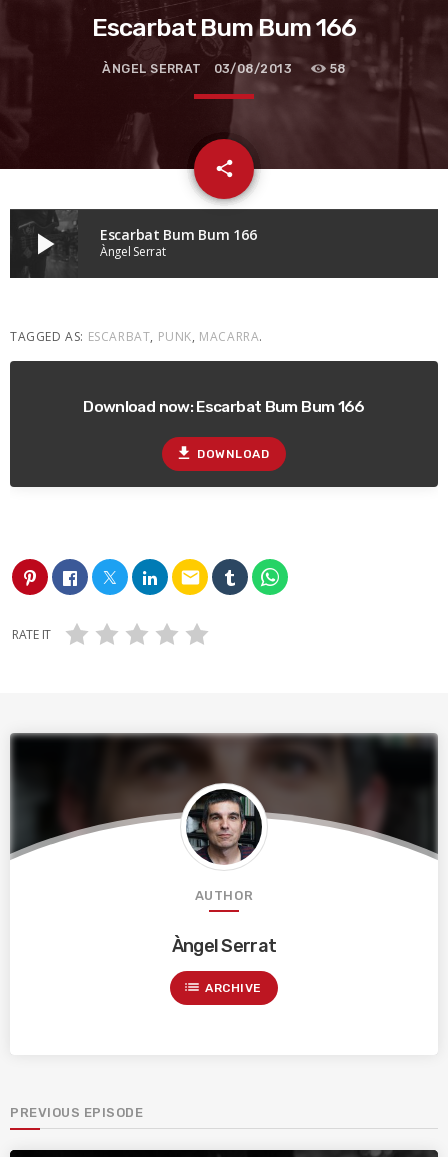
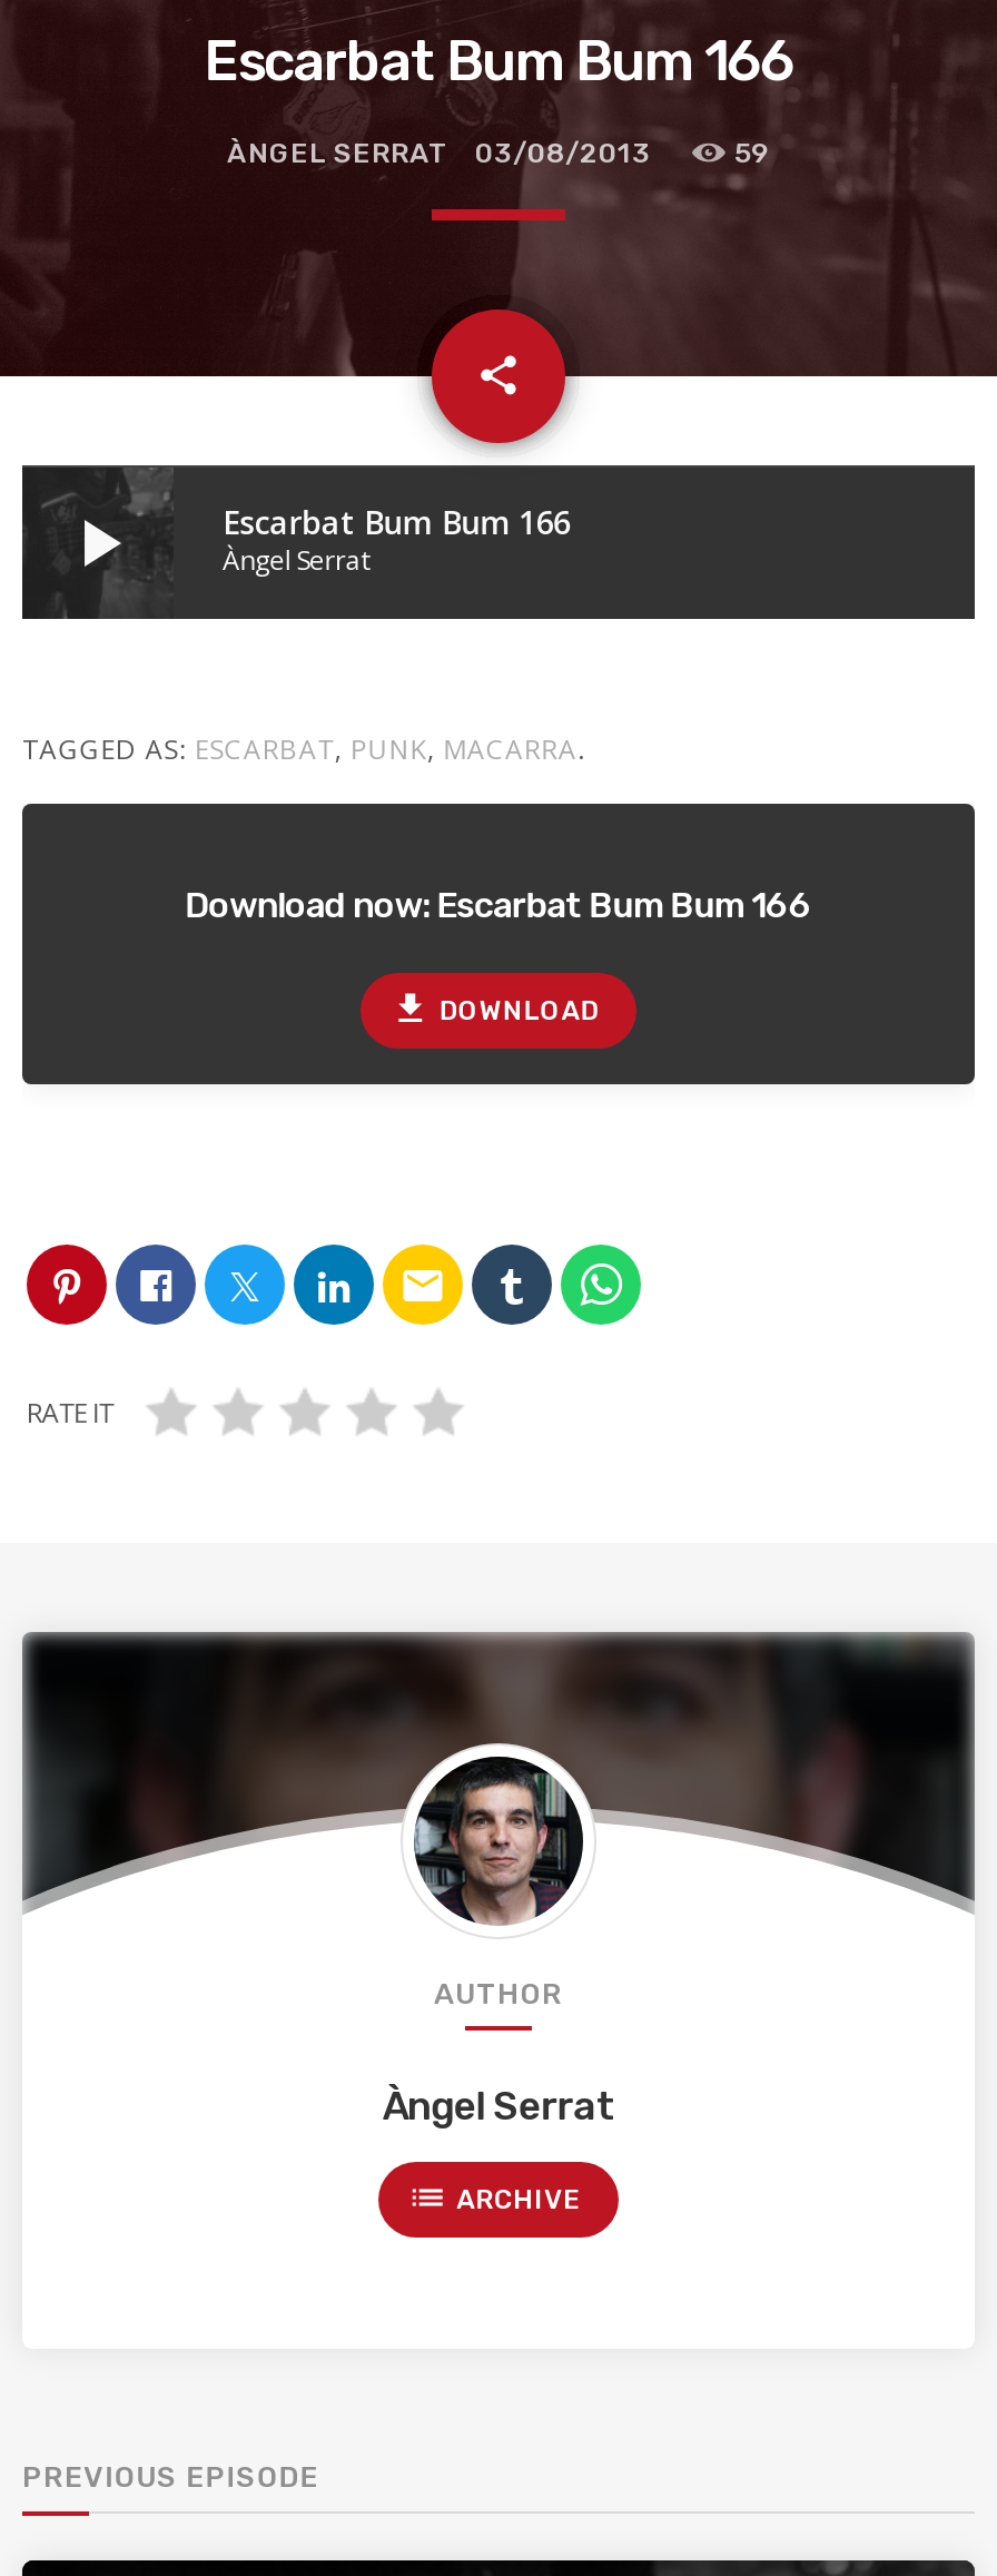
- 58
+ 59
